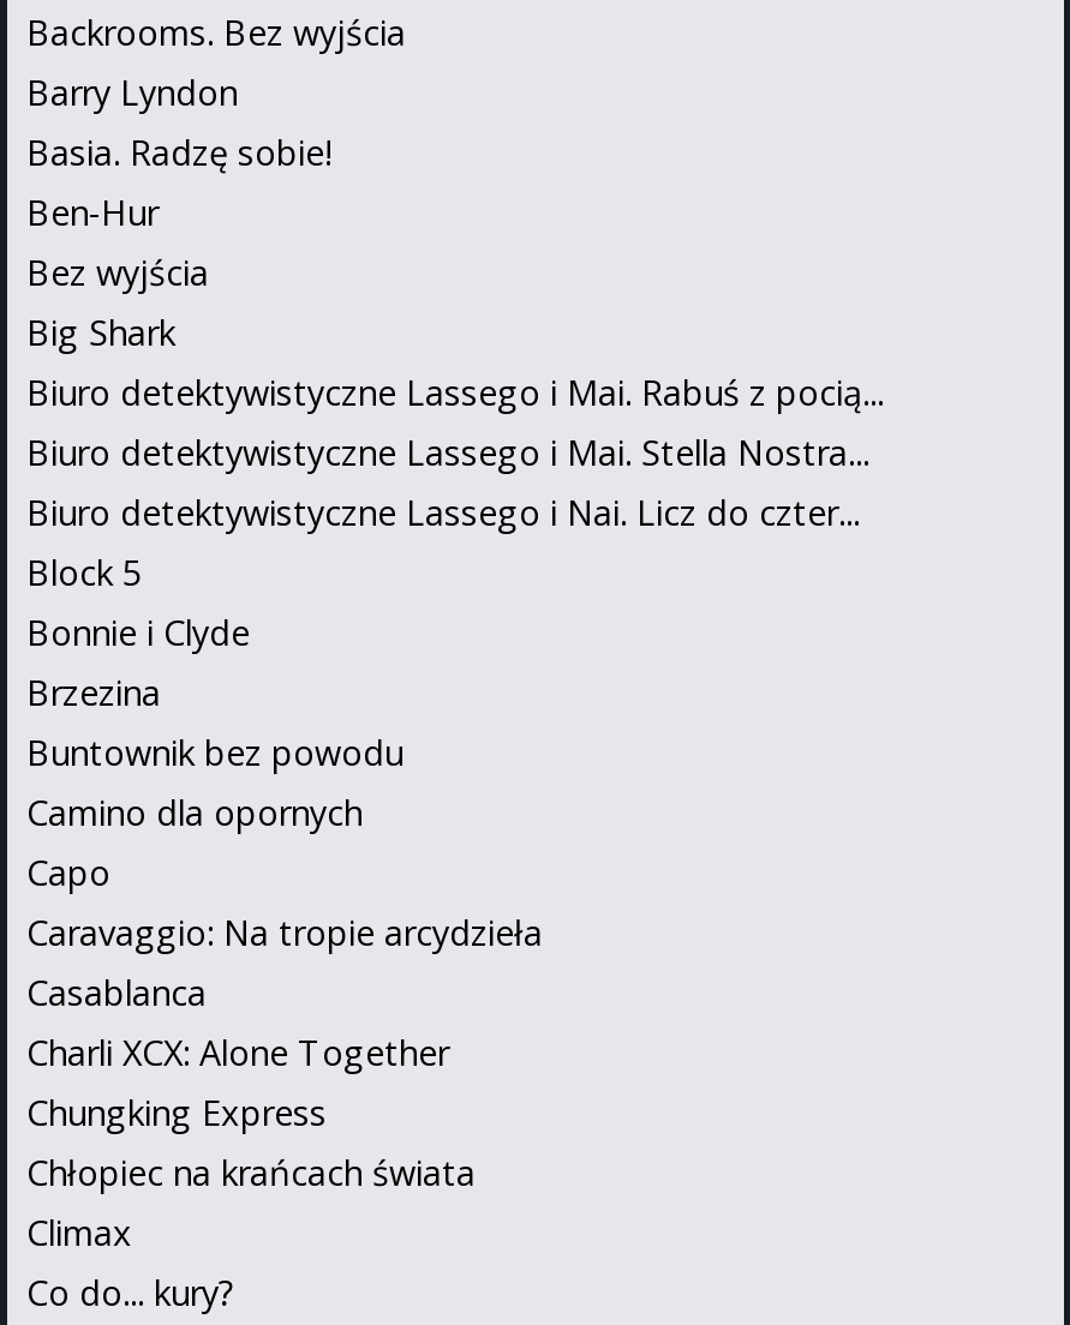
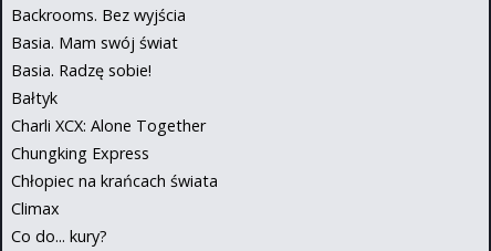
- Barry Lyndon
+ Basia. Mam swój świat

- Ben-Hur
- Bez wyjścia
- Big Shark
- Biuro detektywistyczne Lassego i Mai. Rabuś z pocią...
- Biuro detektywistyczne Lassego i Mai. Stella Nostra...
- Biuro detektywistyczne Lassego i Nai. Licz do czter...
- Block 5
- Bonnie i Clyde
- Brzezina
- Buntownik bez powodu
- Camino dla opornych
- Capo
- Caravaggio: Na tropie arcydzieła
- Casablanca
+ Bałtyk
